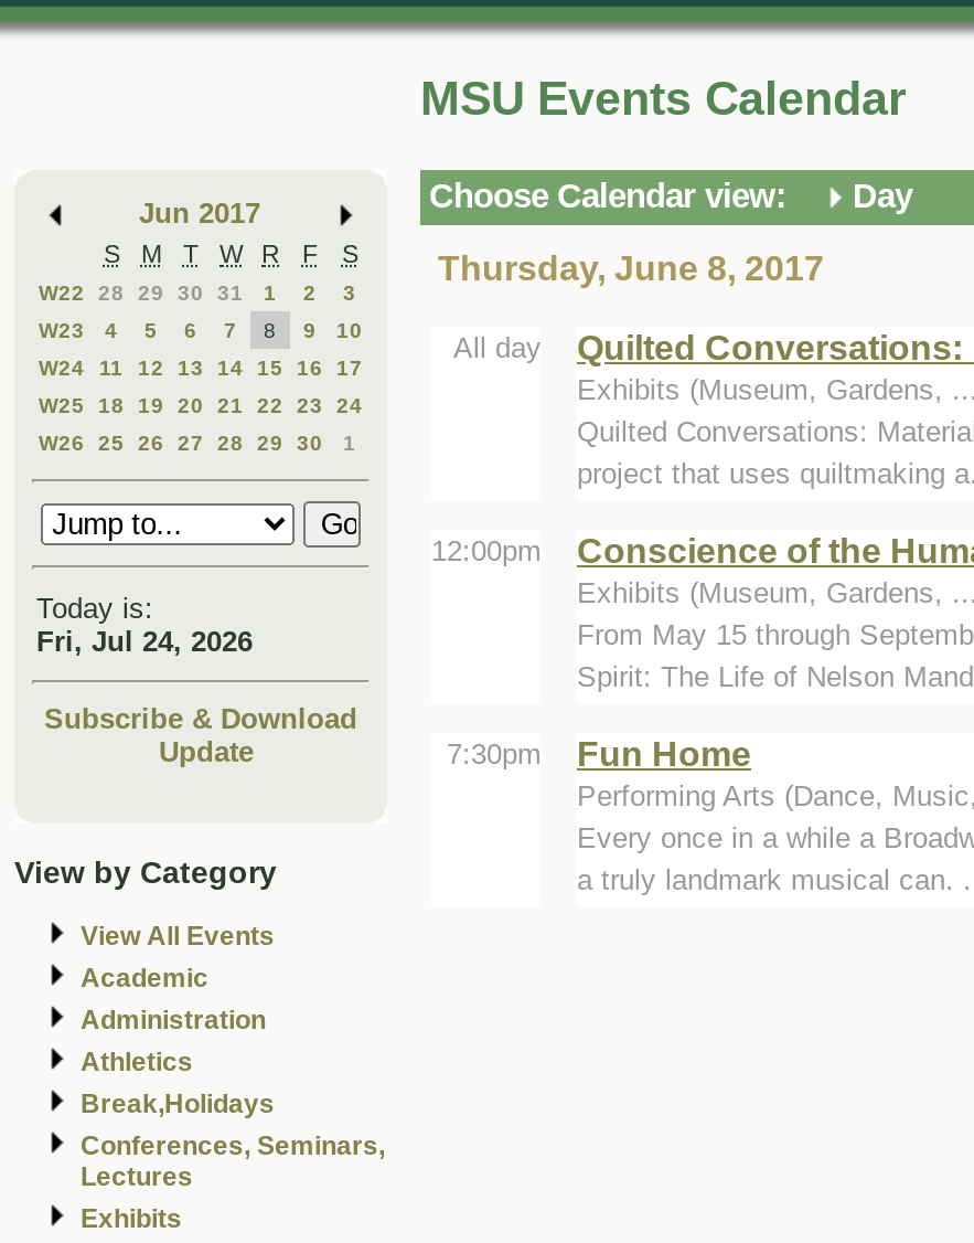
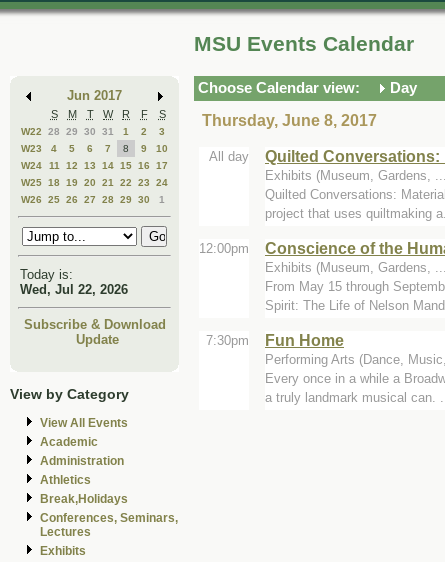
- Fri, Jul 24, 2026
+ Wed, Jul 22, 2026
